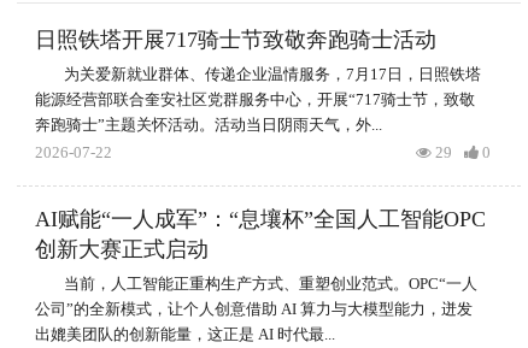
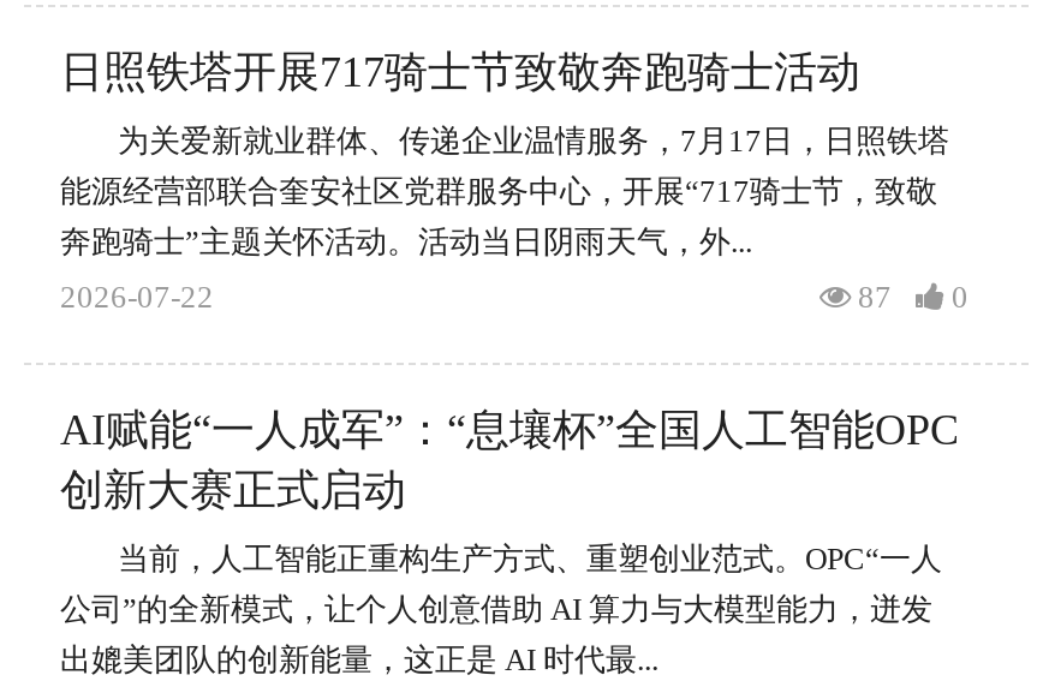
- 29 0
+ 87 0
